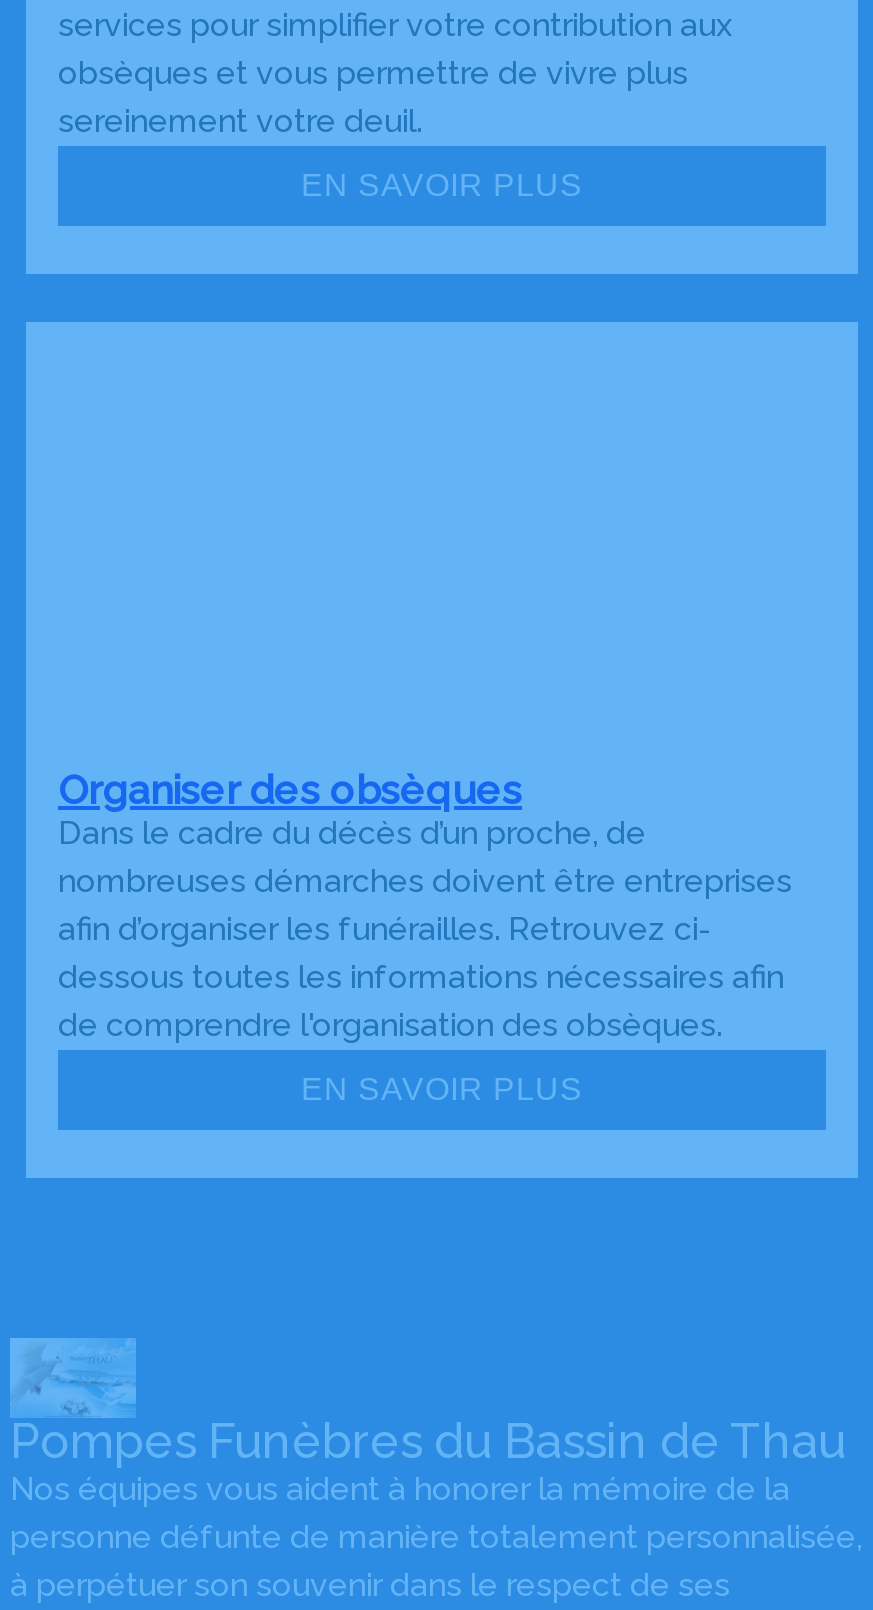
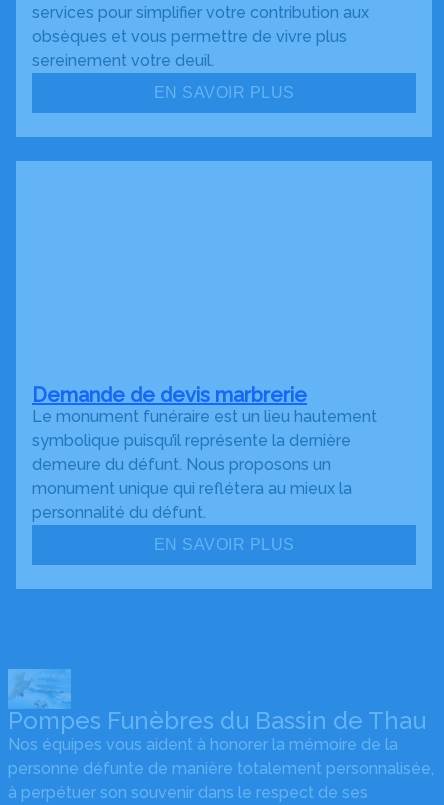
- Organiser des obsèques
- Dans le cadre du décès d’un proche, de
- nombreuses démarches doivent être entreprises
- afin d’organiser les funérailles. Retrouvez ci-
- dessous toutes les informations nécessaires afin
- de comprendre l'organisation des obsèques.
+ Demande de devis marbrerie
+ Le monument funéraire est un lieu hautement
+ symbolique puisqu’il représente la dernière
+ demeure du défunt. Nous proposons un
+ monument unique qui reflétera au mieux la
+ personnalité du défunt.
